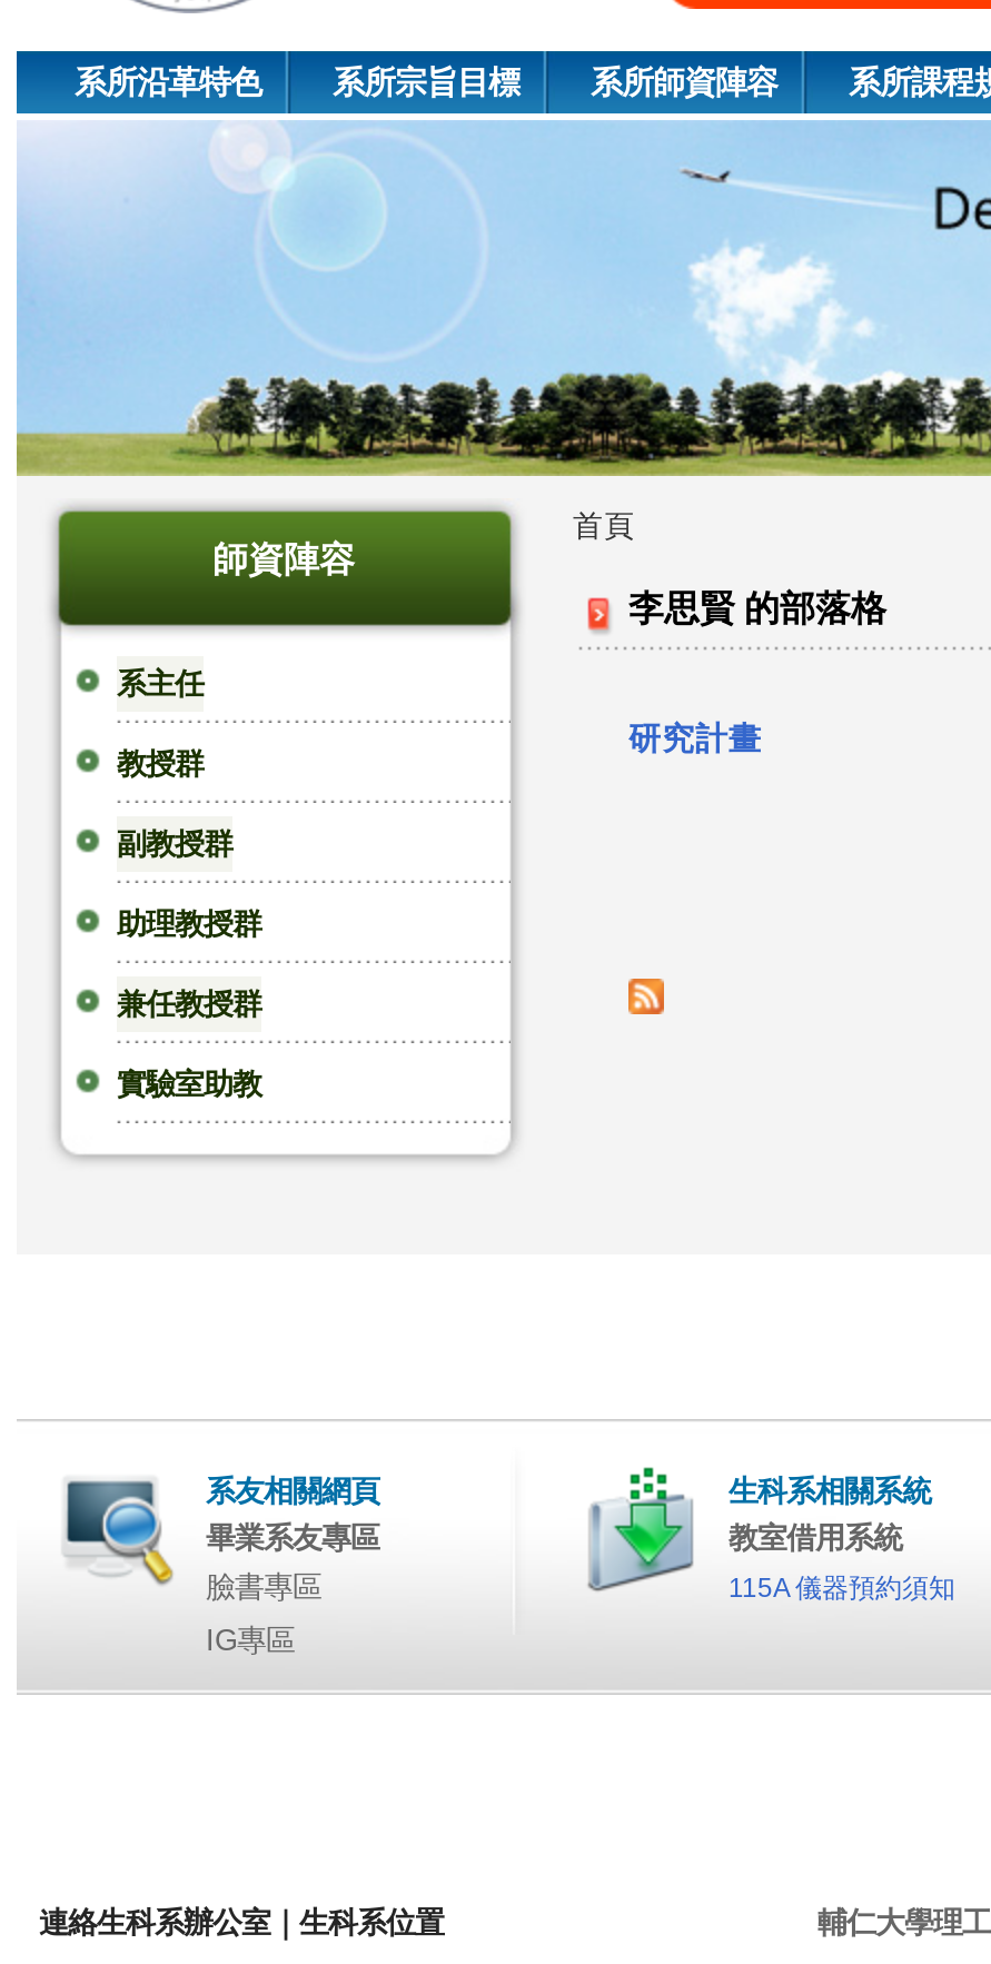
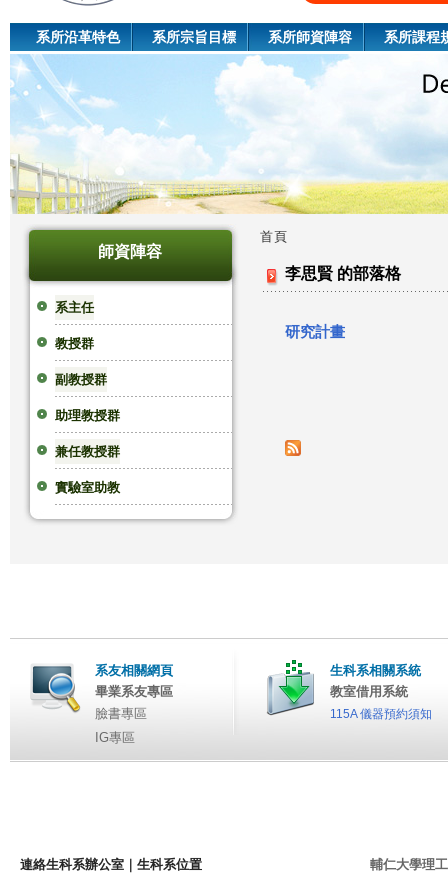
- [image]
+ [image]
